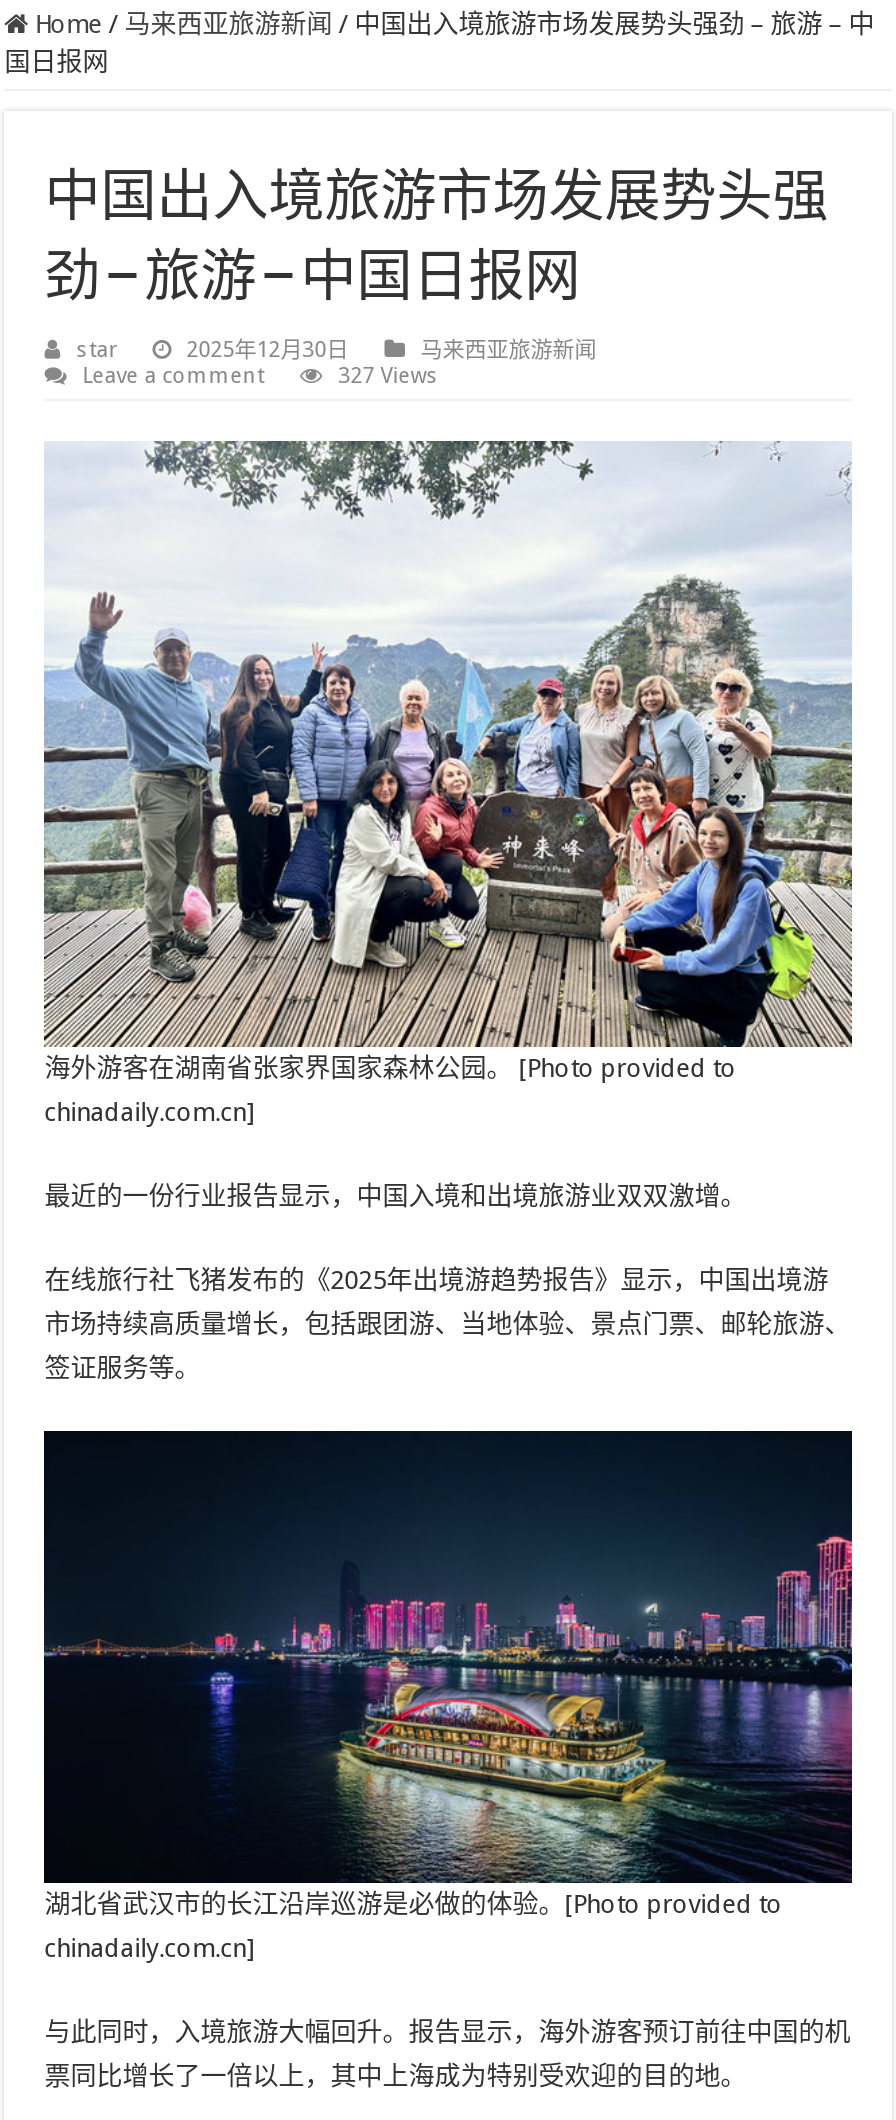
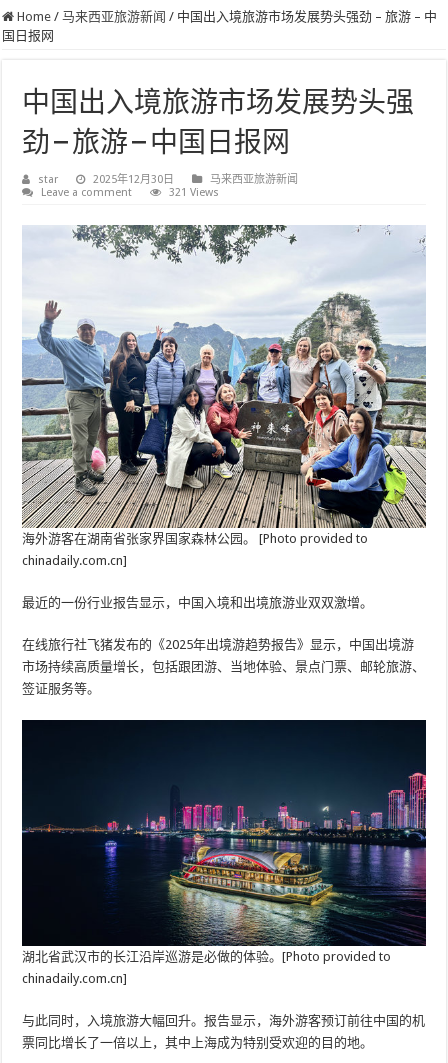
- 327 Views
+ 321 Views
